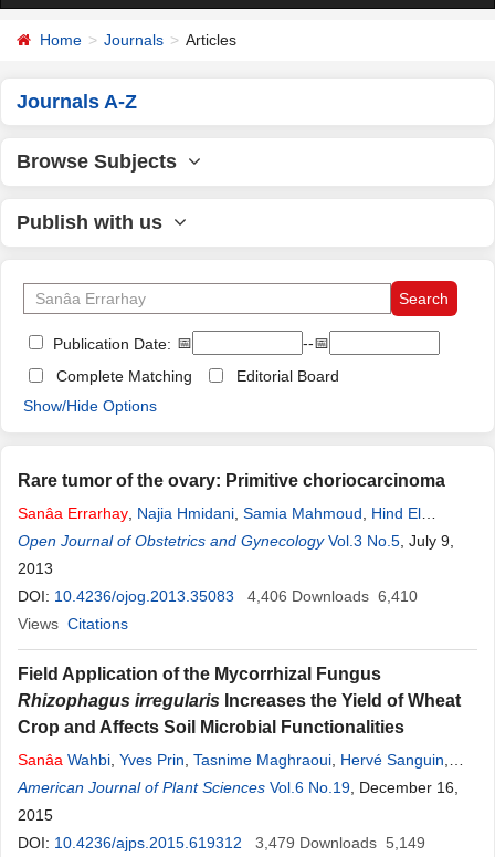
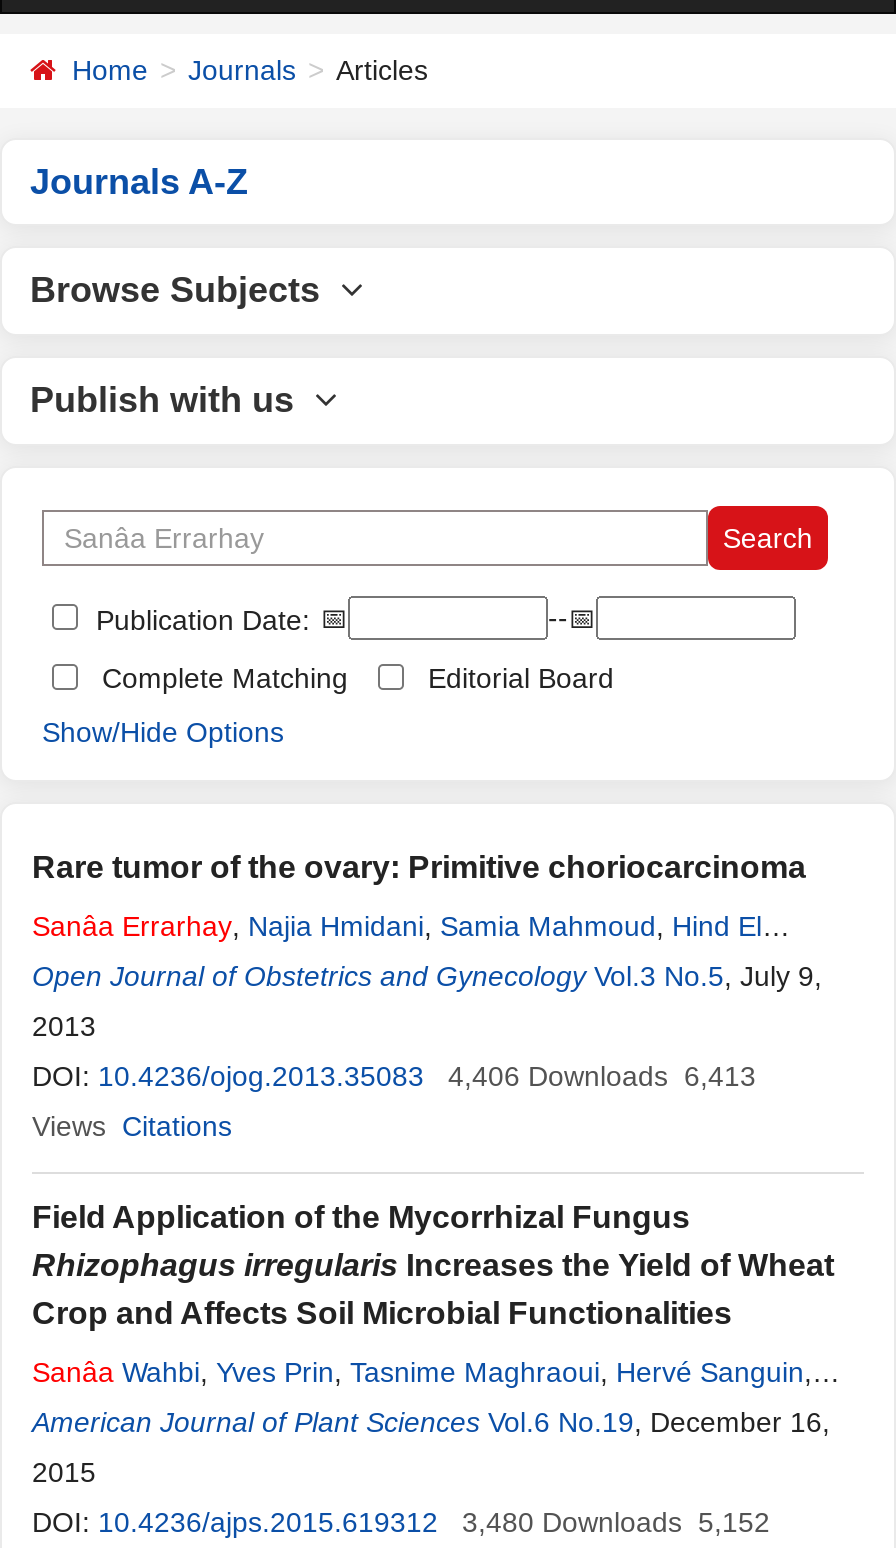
- DOI: 10.4236/ojog.2013.35083 4,406 Downloads 6,410
+ DOI: 10.4236/ojog.2013.35083 4,406 Downloads 6,413

- DOI: 10.4236/ajps.2015.619312 3,479 Downloads 5,149
+ DOI: 10.4236/ajps.2015.619312 3,480 Downloads 5,152
